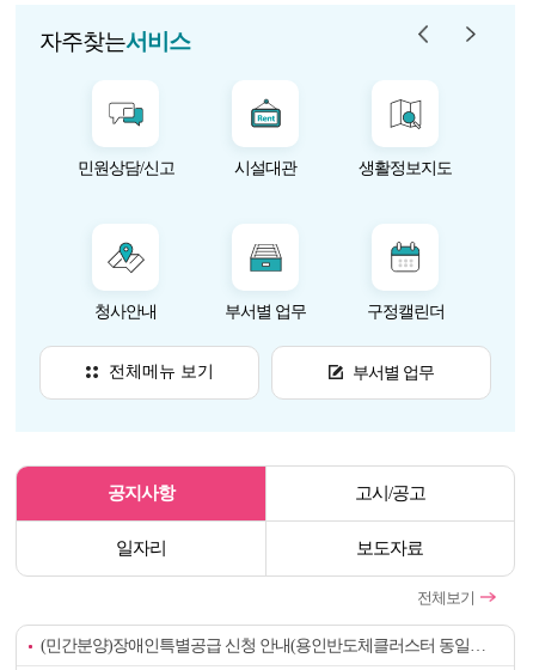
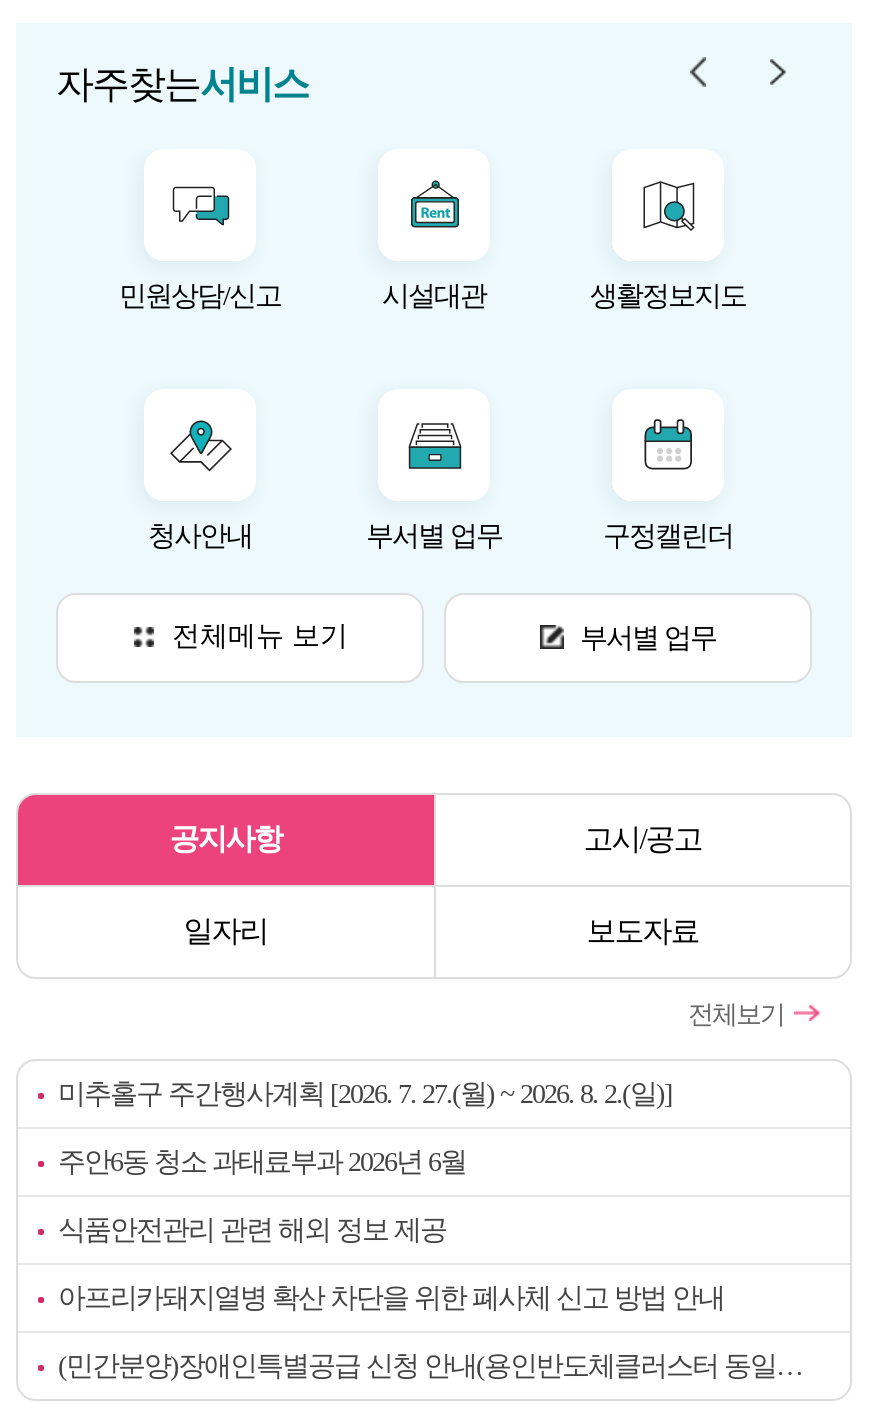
+ 미추홀구 주간행사계획 [2026. 7. 27.(월) ~ 2026. 8. 2.(일)]
+ 주안6동 청소 과태료부과 2026년 6월
+ 식품안전관리 관련 해외 정보 제공
+ 아프리카돼지열병 확산 차단을 위한 폐사체 신고 방법 안내
